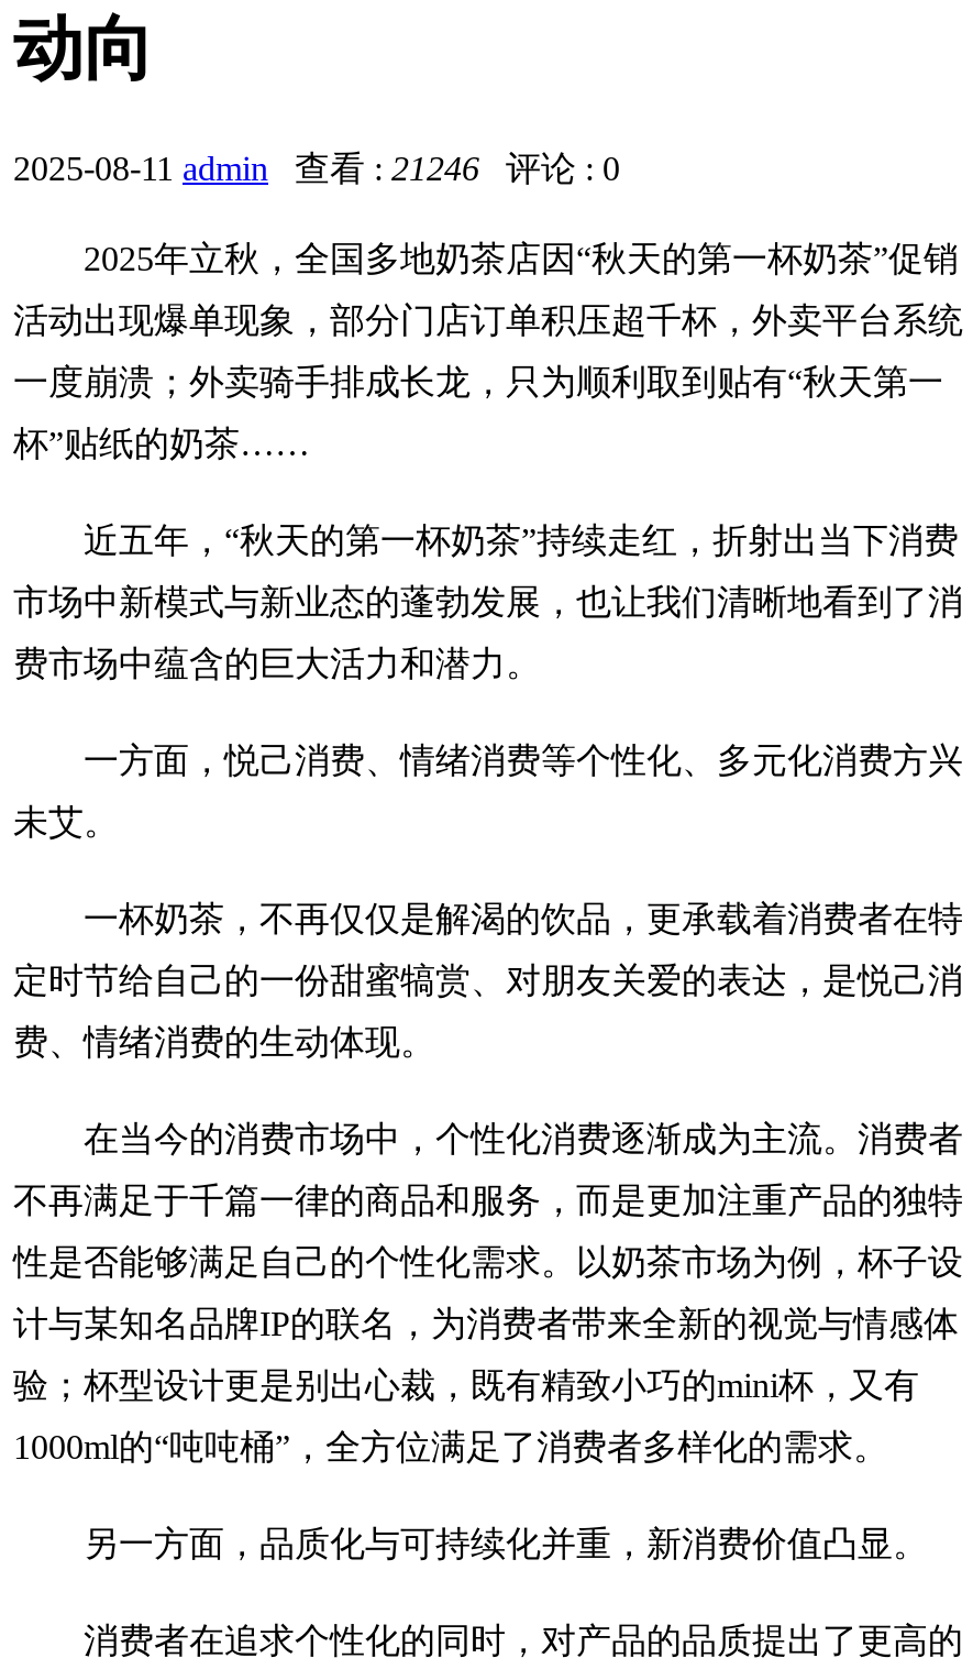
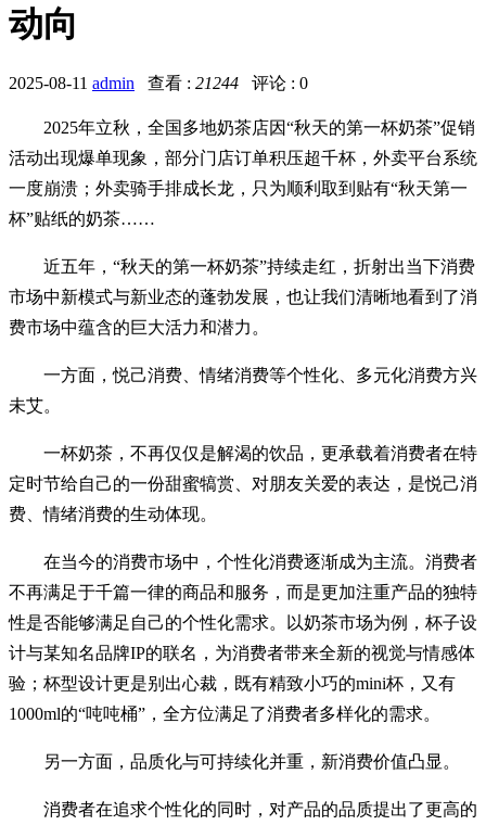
- 2025-08-11 admin查看 : 21246评论 : 0
+ 2025-08-11 admin查看 : 21244评论 : 0
